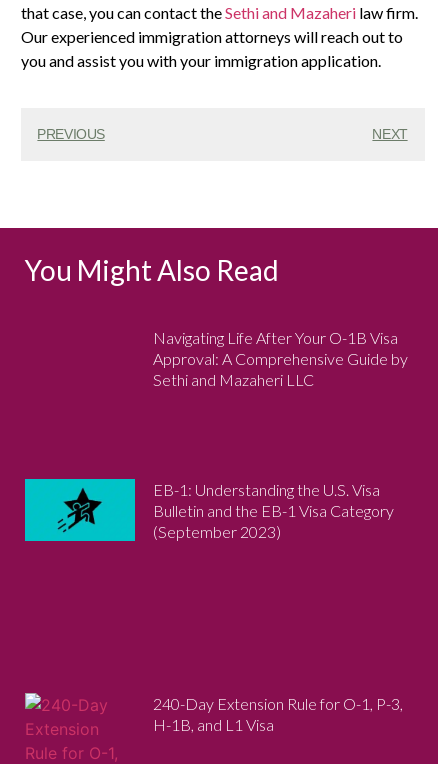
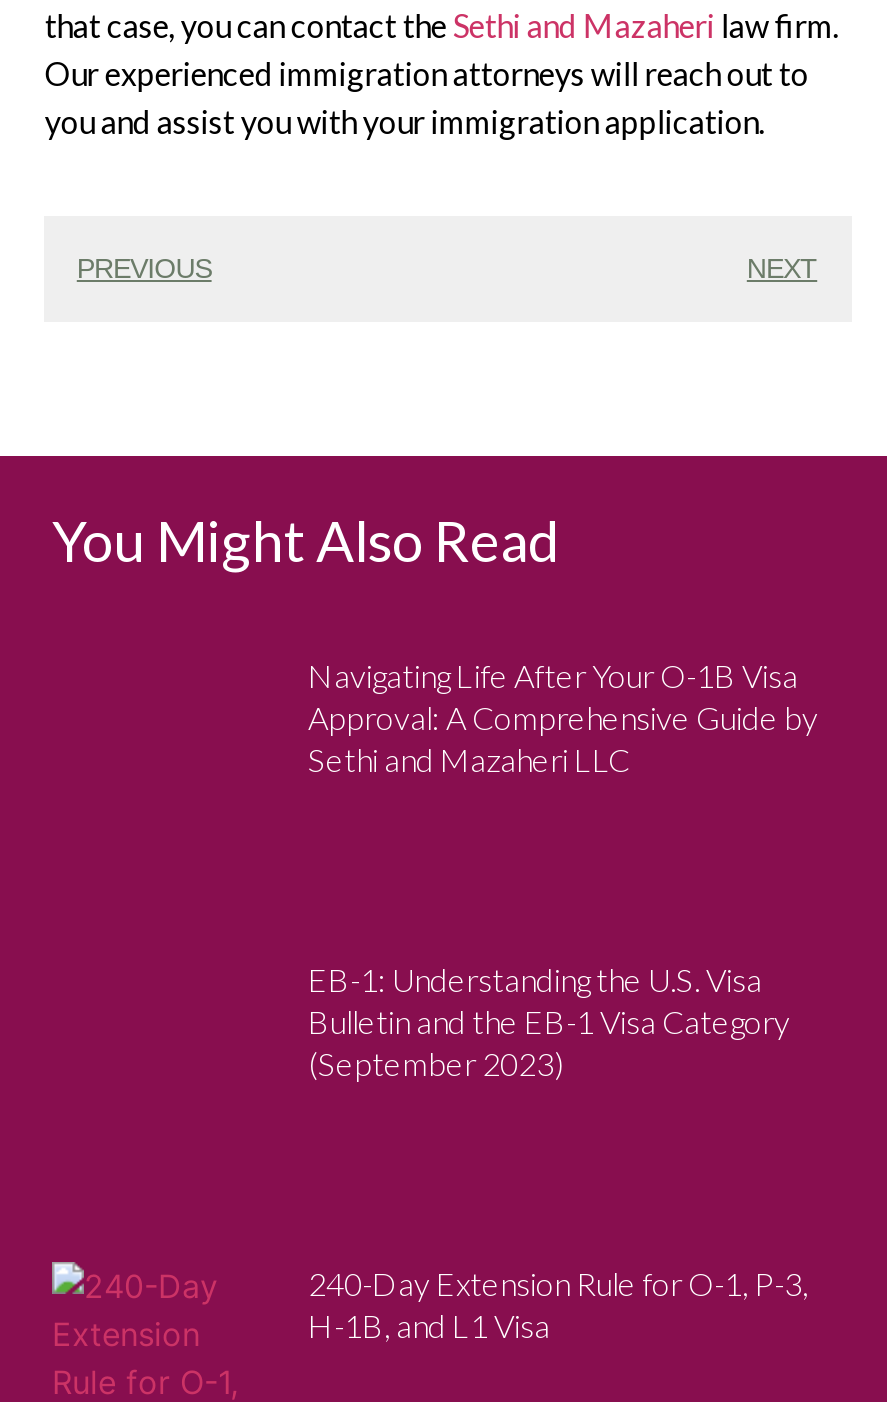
- [image]
